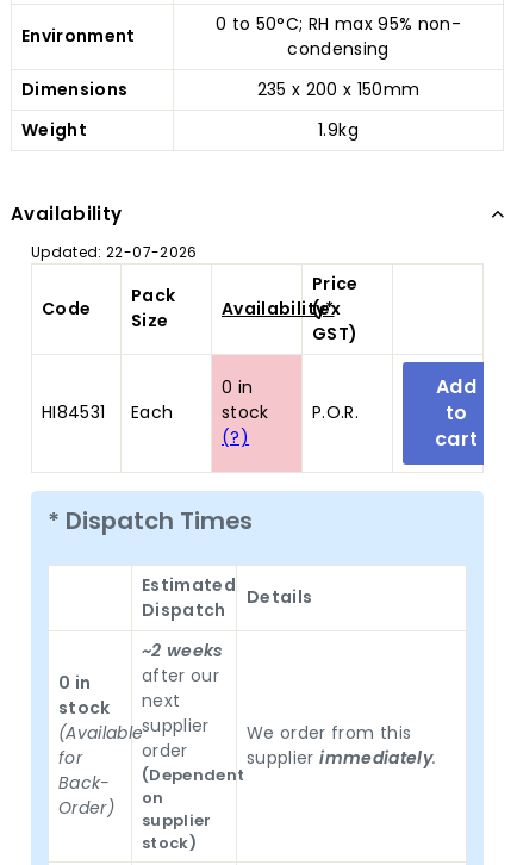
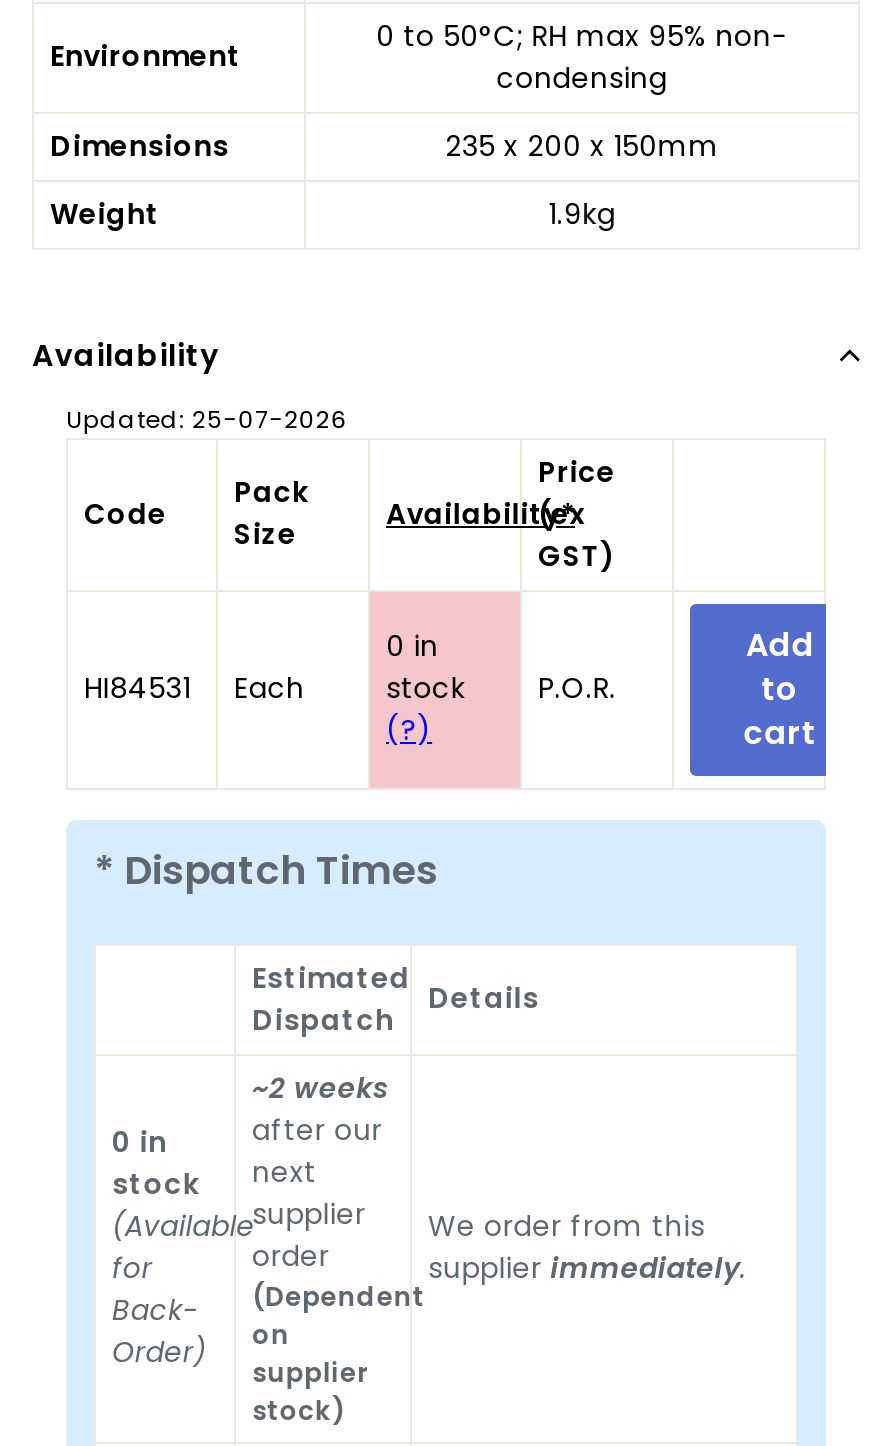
- Updated: 22-07-2026
+ Updated: 25-07-2026
